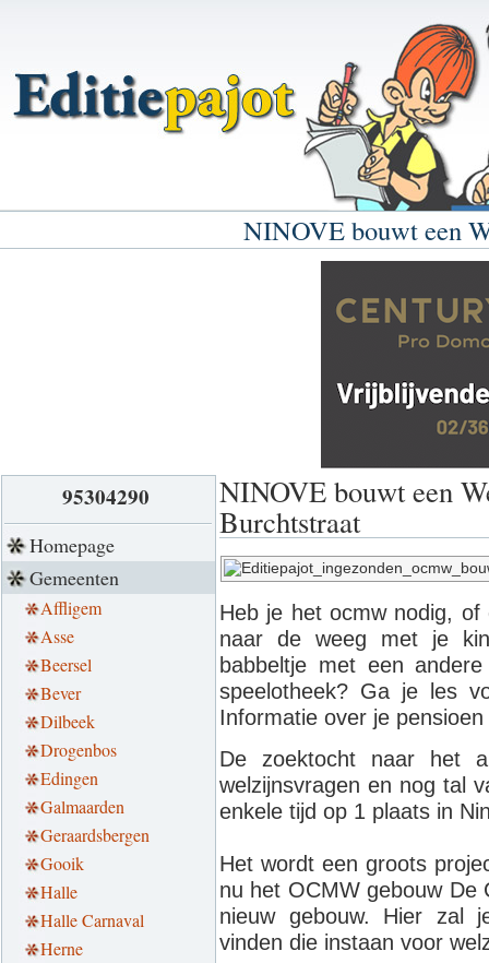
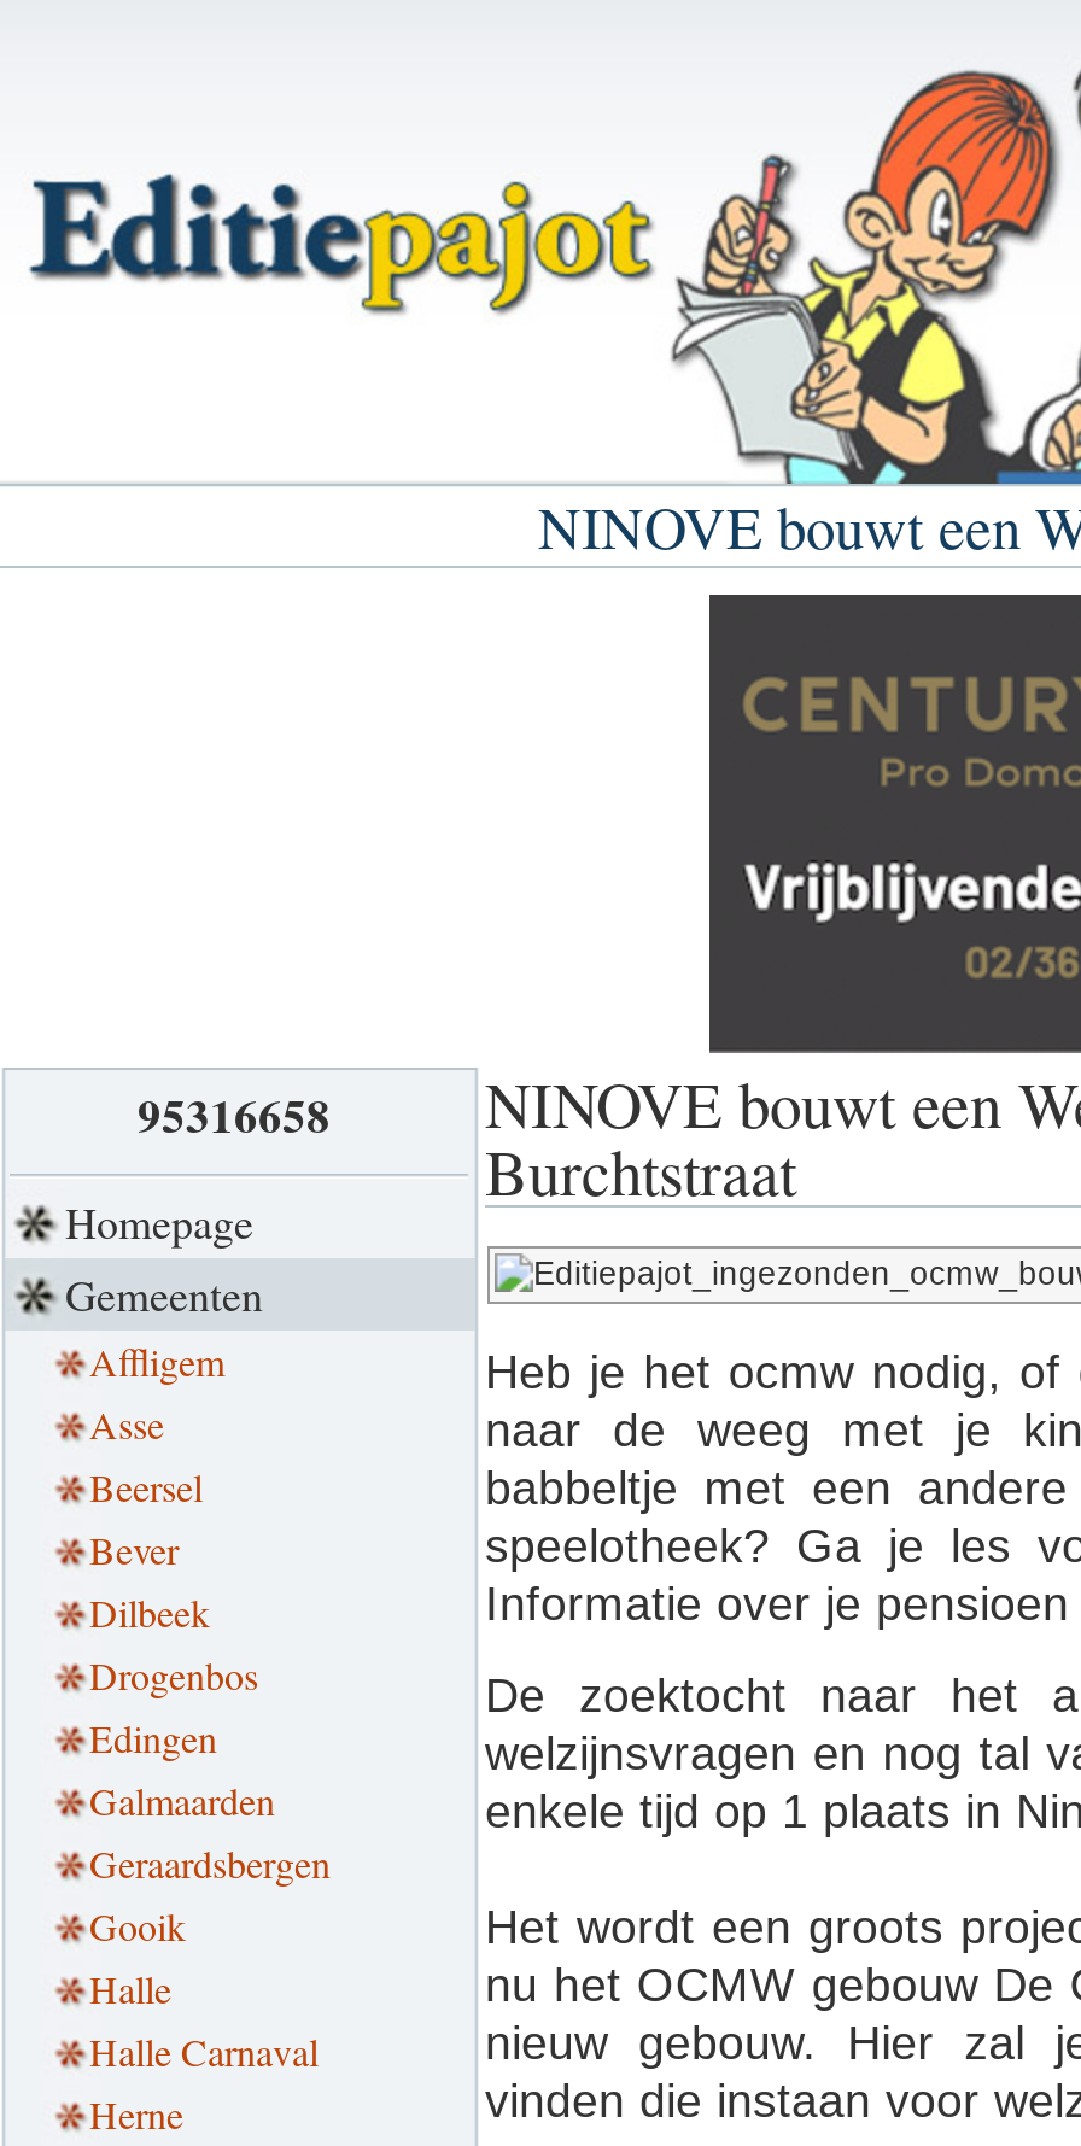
- 95304290
+ 95316658
